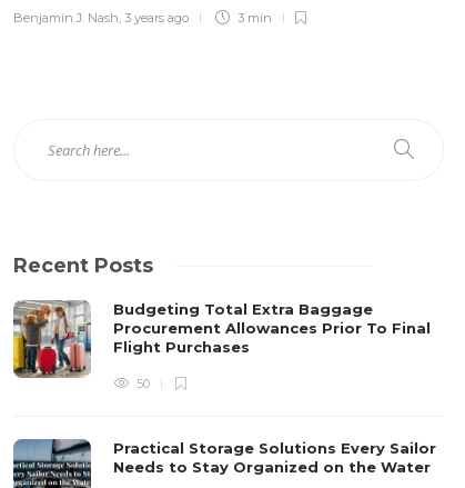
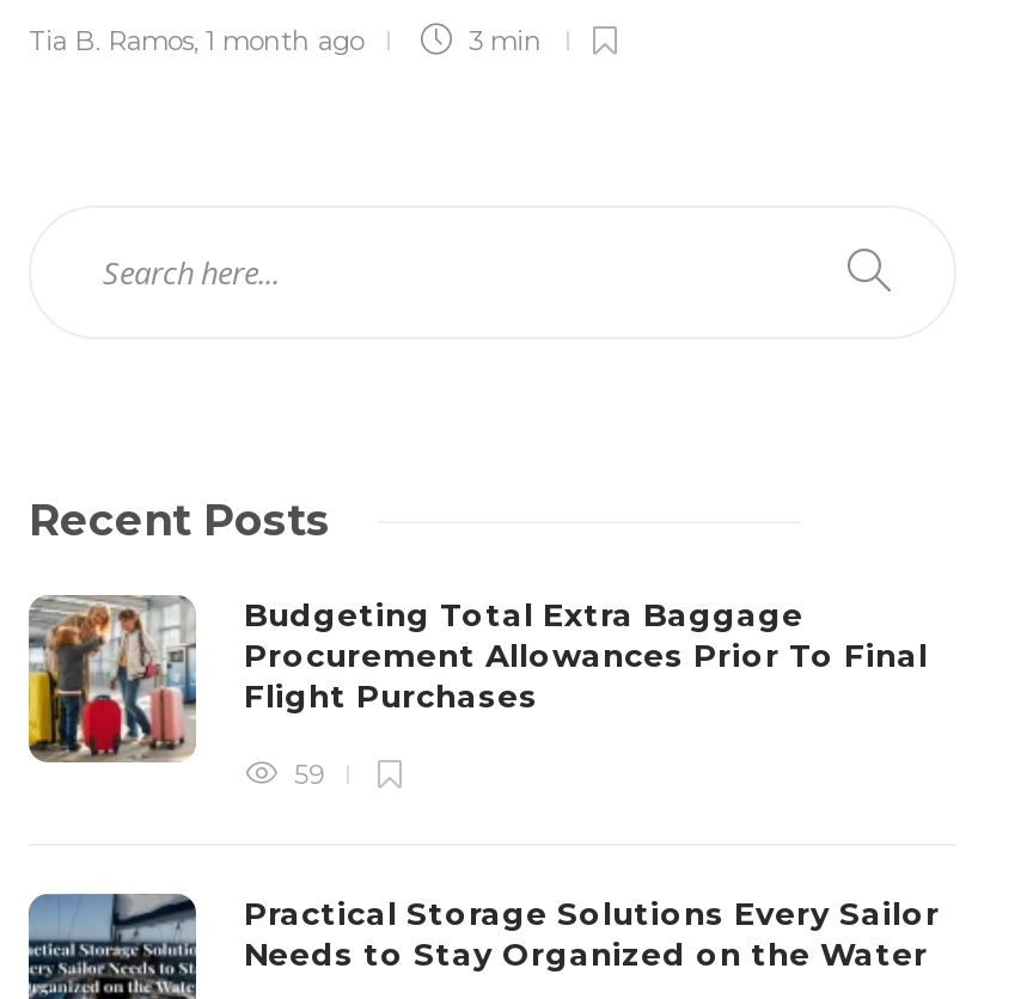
- Benjamin J. Nash, 3 years ago
+ Tia B. Ramos, 1 month ago

- 50
+ 59
